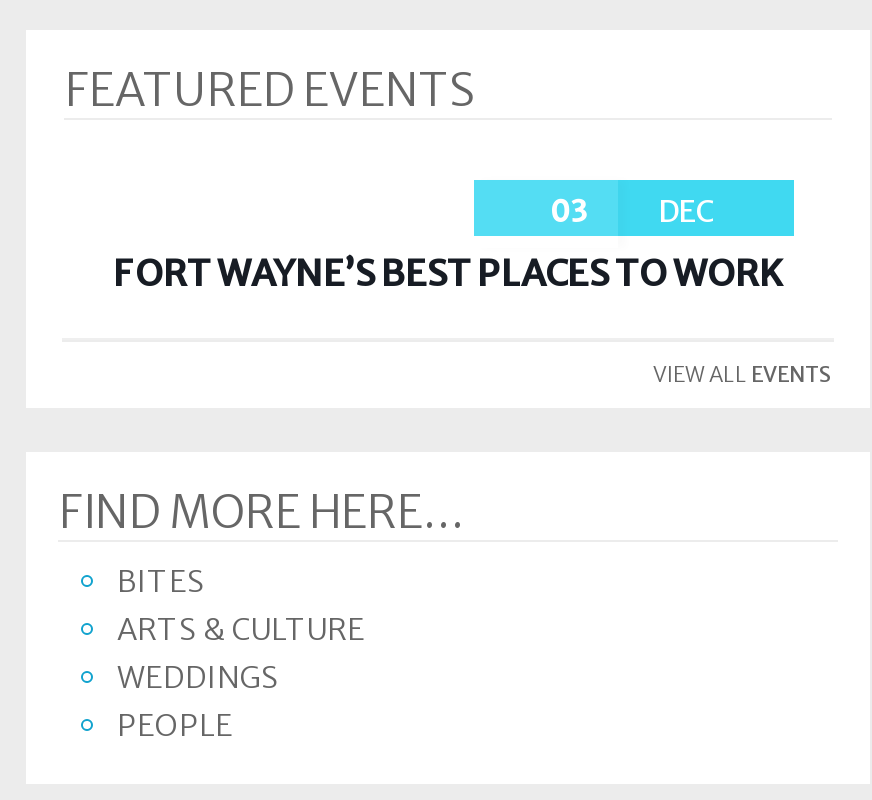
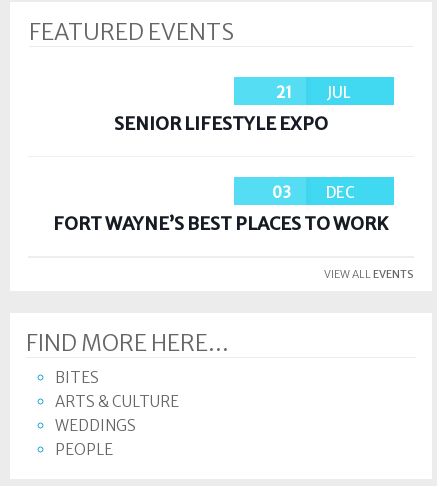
+ 21
+ JUL
+ SENIOR LIFESTYLE EXPO
